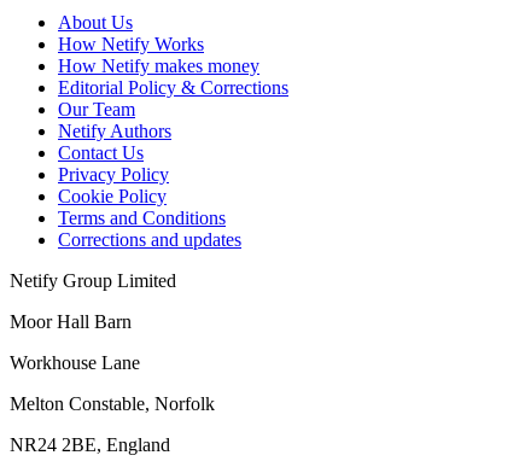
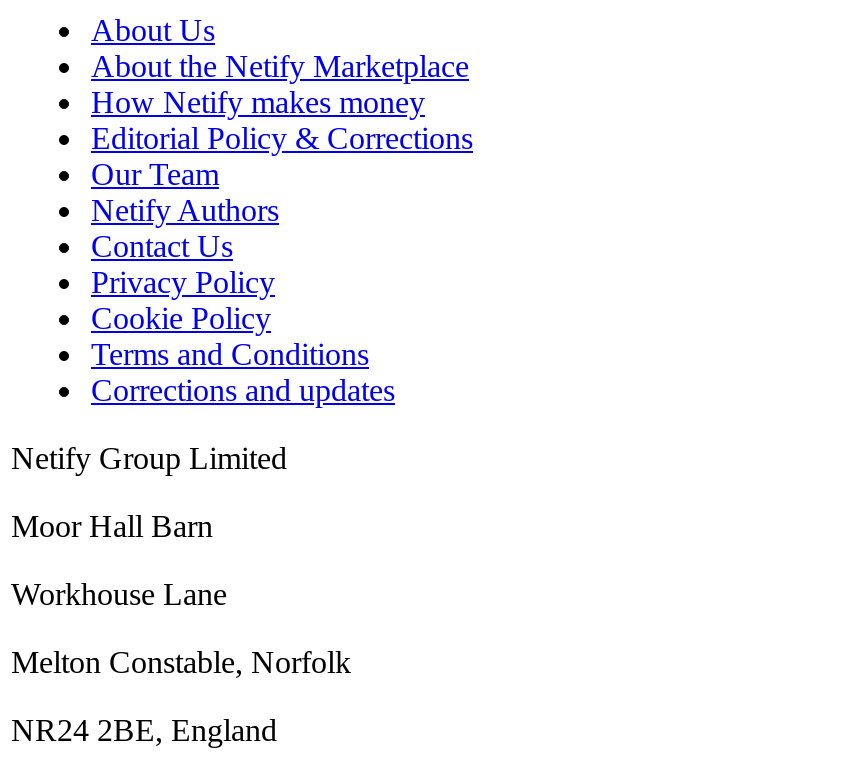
- How Netify Works
+ About the Netify Marketplace
